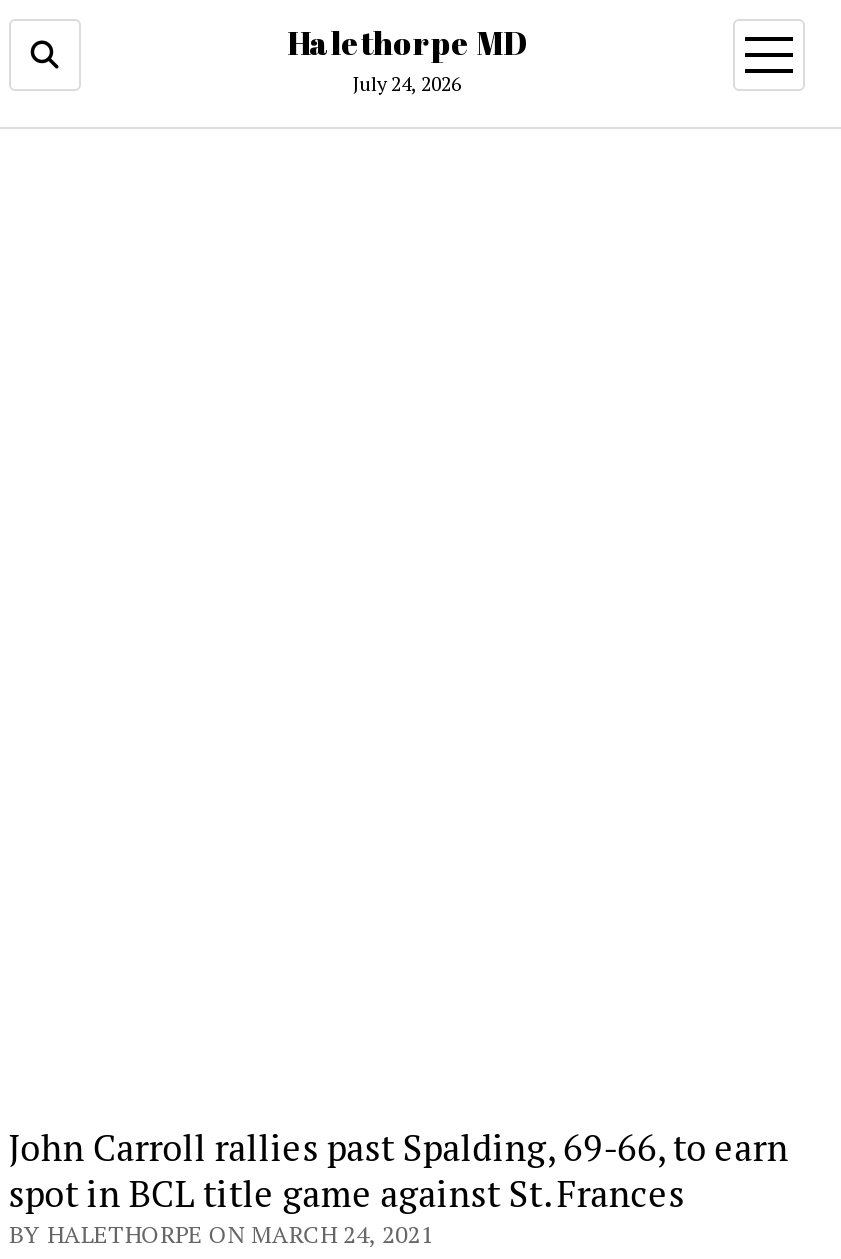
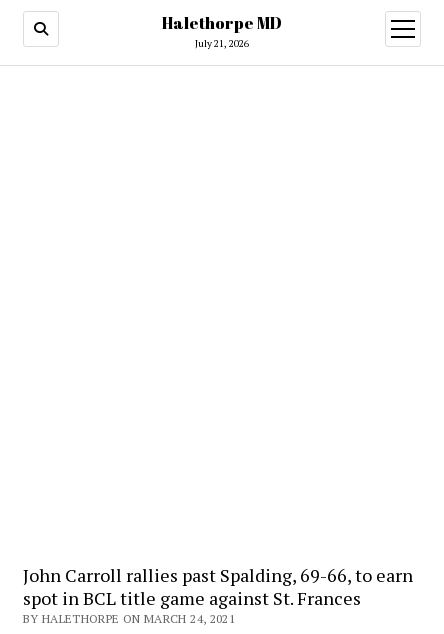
- July 24, 2026
+ July 21, 2026
